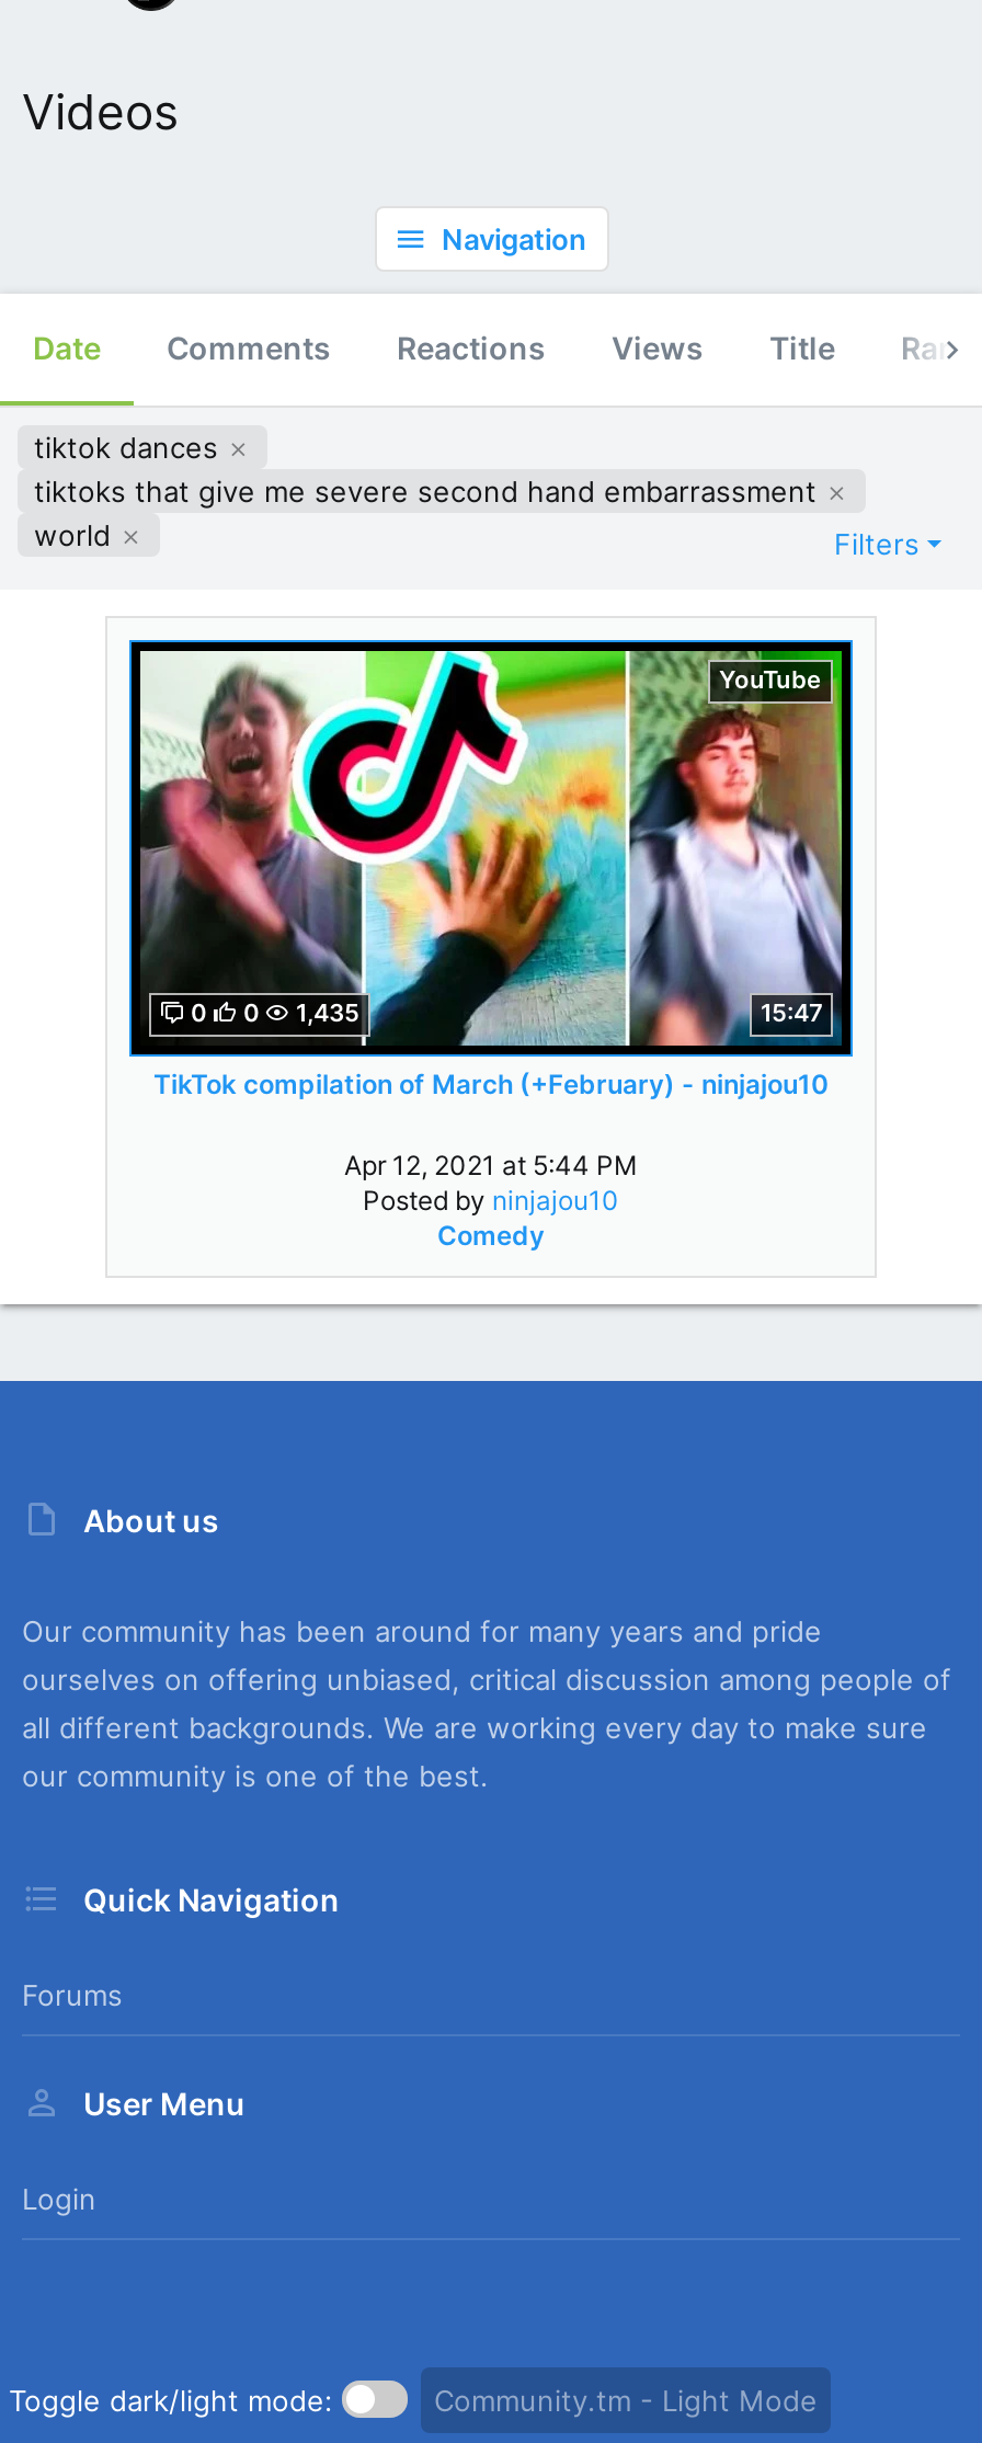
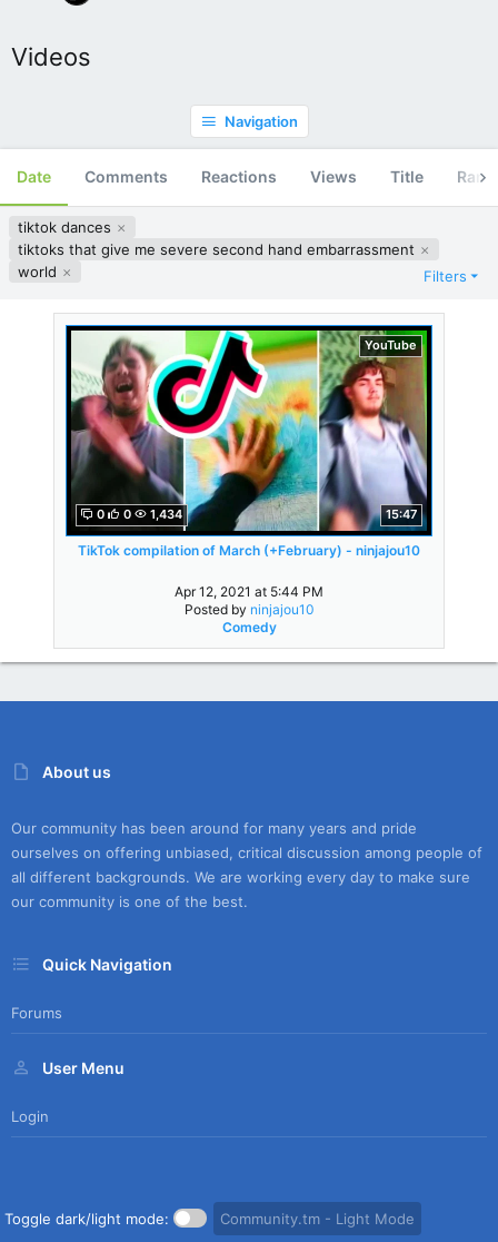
- 1,435
+ 1,434
